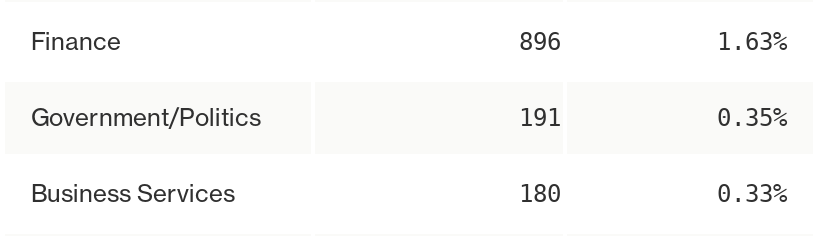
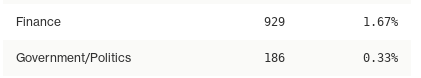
- 896
+ 929

- 1.63%
+ 1.67%

- 191
- 0.35%
- Business Services
- 180
+ 186
